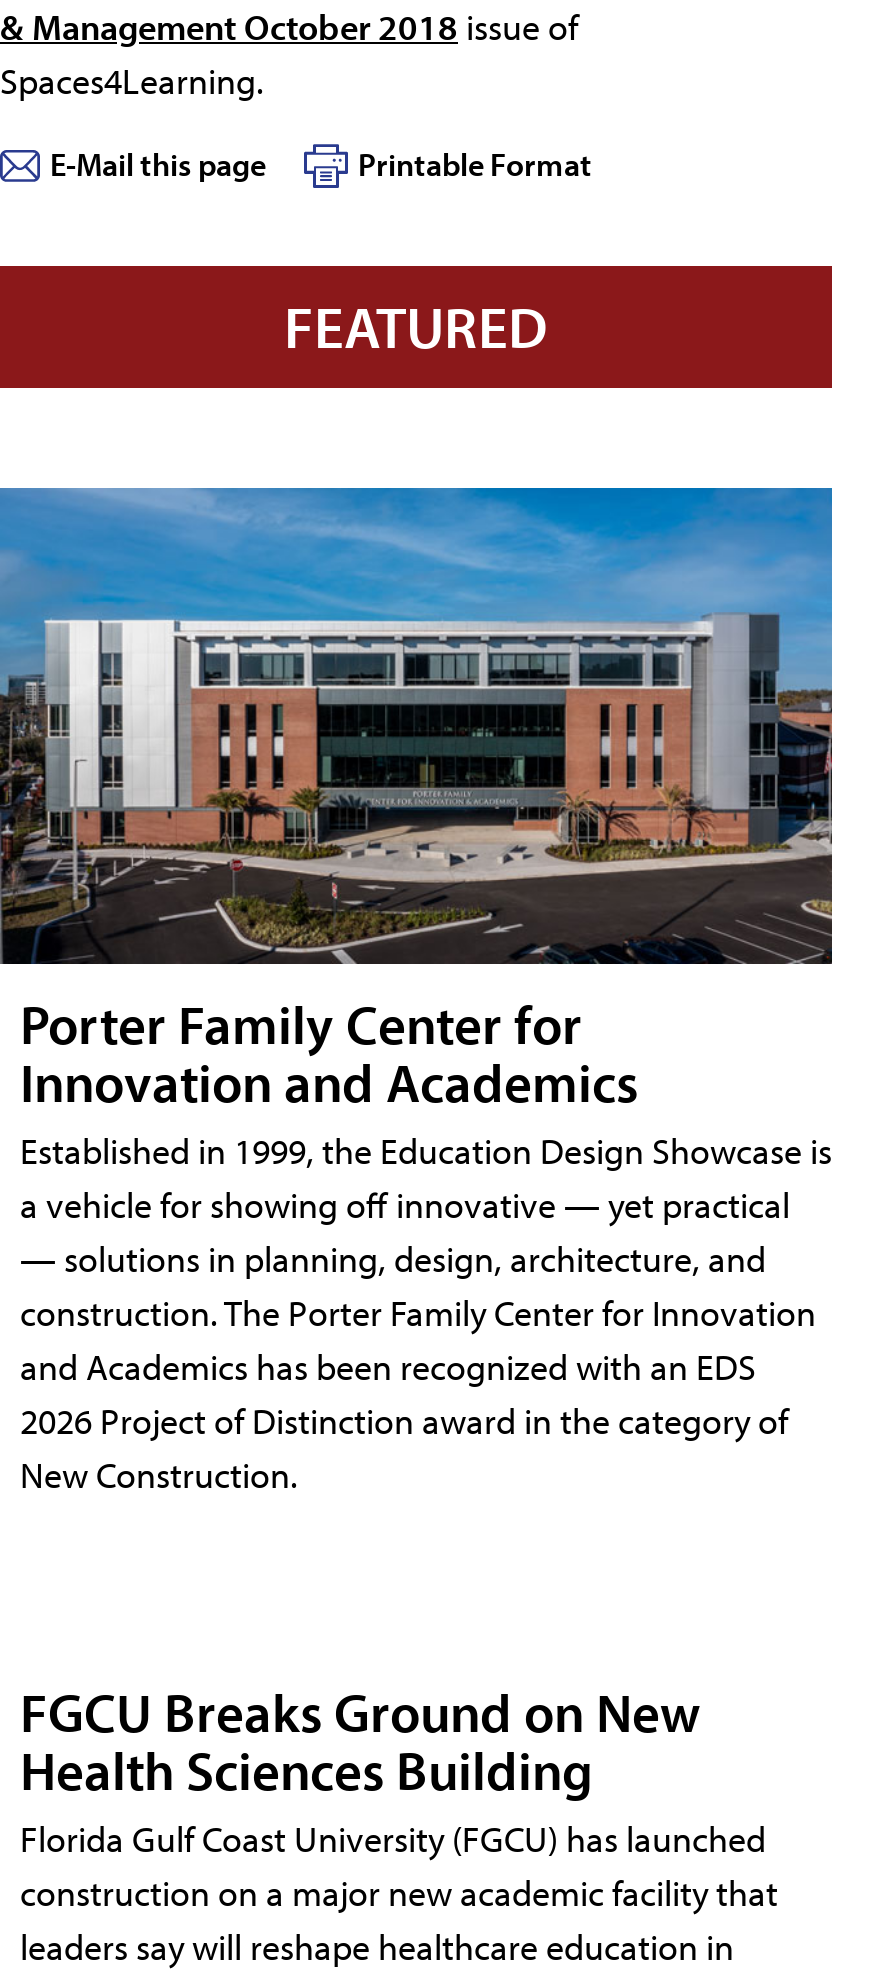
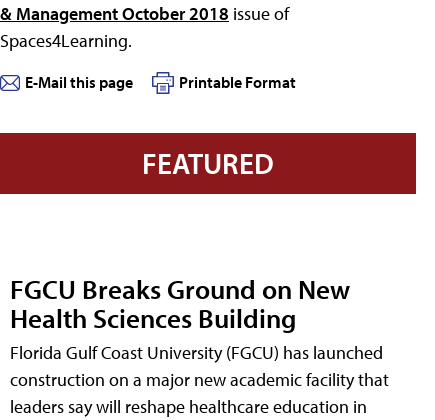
- [image]
- Porter Family Center for
- Innovation and Academics
- Established in 1999, the Education Design Showcase is
- a vehicle for showing off innovative — yet practical
- — solutions in planning, design, architecture, and
- construction. The Porter Family Center for Innovation
- and Academics has been recognized with an EDS
- 2026 Project of Distinction award in the category of
- New Construction.
